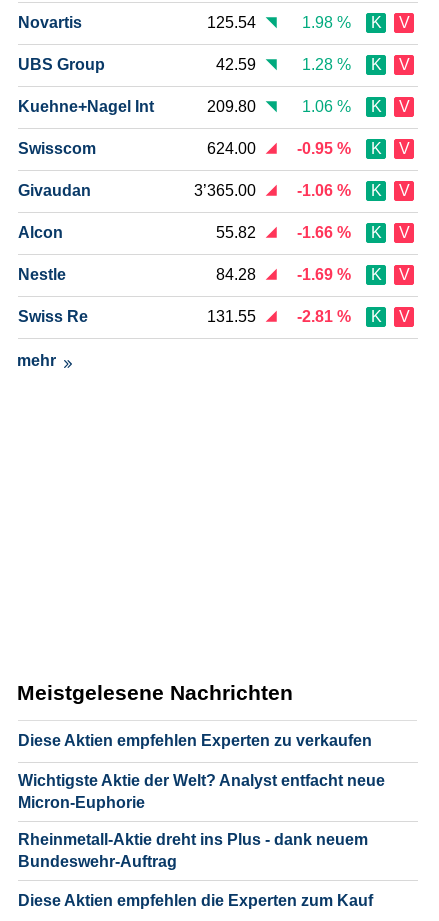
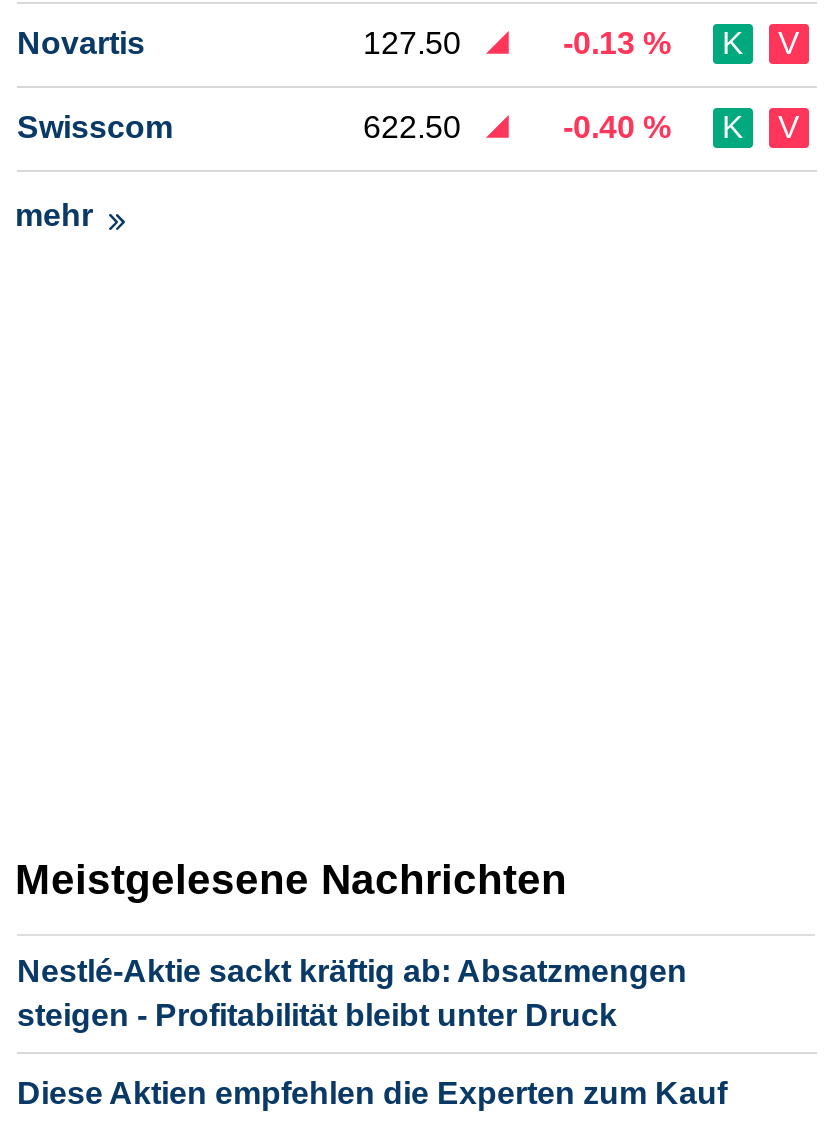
- 125.54
- 1.98 %
- K
- V
- UBS Group
- 42.59
- 1.28 %
- K
- V
- Kuehne+Nagel Int
- 209.80
- 1.06 %
+ 127.50
+ -0.13 %

- 624.00
- -0.95 %
- K
- V
- Givaudan
- 3’365.00
- -1.06 %
- K
- V
- Alcon
- 55.82
- -1.66 %
- K
- V
- Nestle
- 84.28
- -1.69 %
- K
- V
- Swiss Re
- 131.55
- -2.81 %
+ 622.50
+ -0.40 %

- Diese Aktien empfehlen Experten zu verkaufen
- Wichtigste Aktie der Welt? Analyst entfacht neue
- Micron-Euphorie
- Rheinmetall-Aktie dreht ins Plus - dank neuem
- Bundeswehr-Auftrag
+ Nestlé-Aktie sackt kräftig ab: Absatzmengen
+ steigen - Profitabilität bleibt unter Druck
